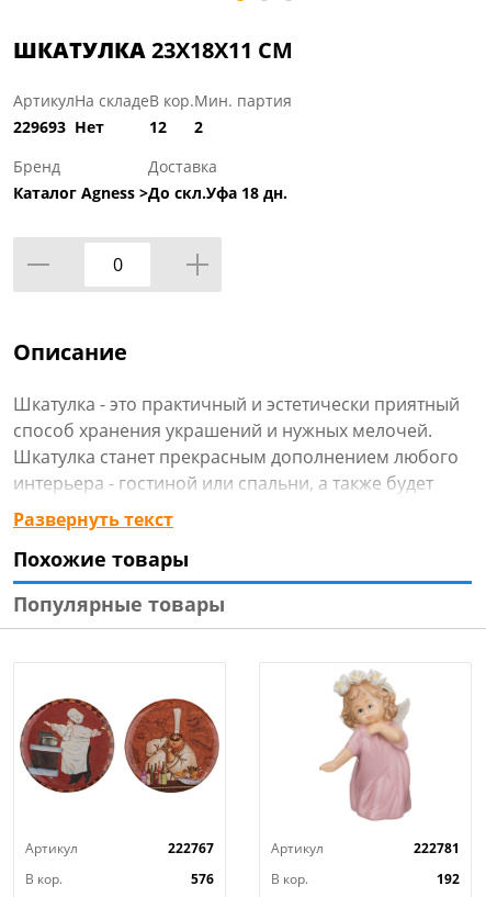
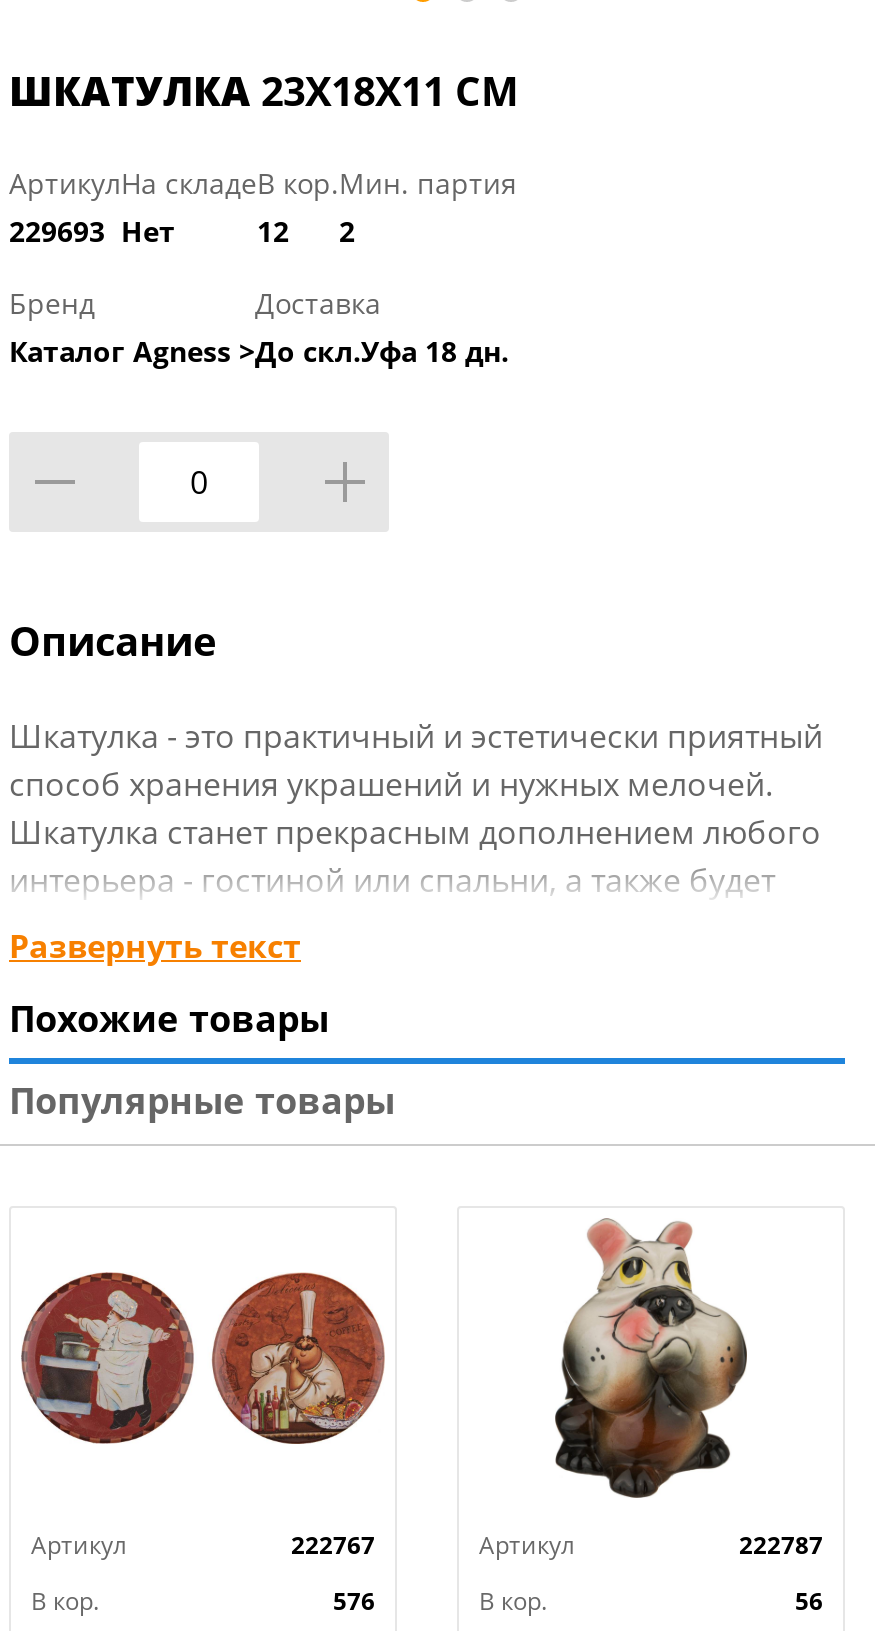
- [image]
- 222781
+ [image]
+ 222787

- 192
+ 56
